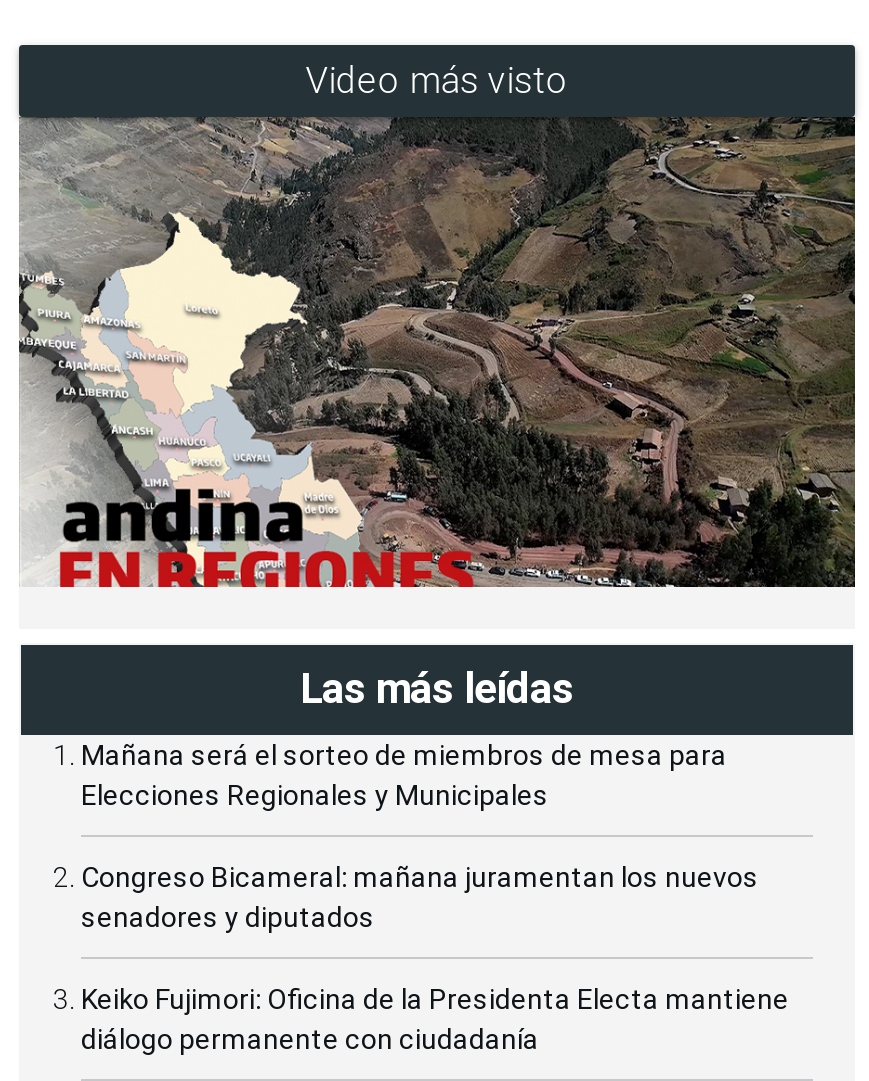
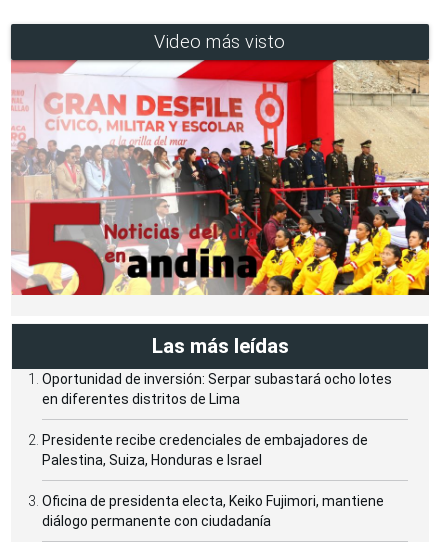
- [image]
+ [image]

- Mañana será el sorteo de miembros de mesa para
- Elecciones Regionales y Municipales
+ Oportunidad de inversión: Serpar subastará ocho lotes
+ en diferentes distritos de Lima

- Congreso Bicameral: mañana juramentan los nuevos
- senadores y diputados
+ Presidente recibe credenciales de embajadores de
+ Palestina, Suiza, Honduras e Israel

- Keiko Fujimori: Oficina de la Presidenta Electa mantiene
+ Oficina de presidenta electa, Keiko Fujimori, mantiene
